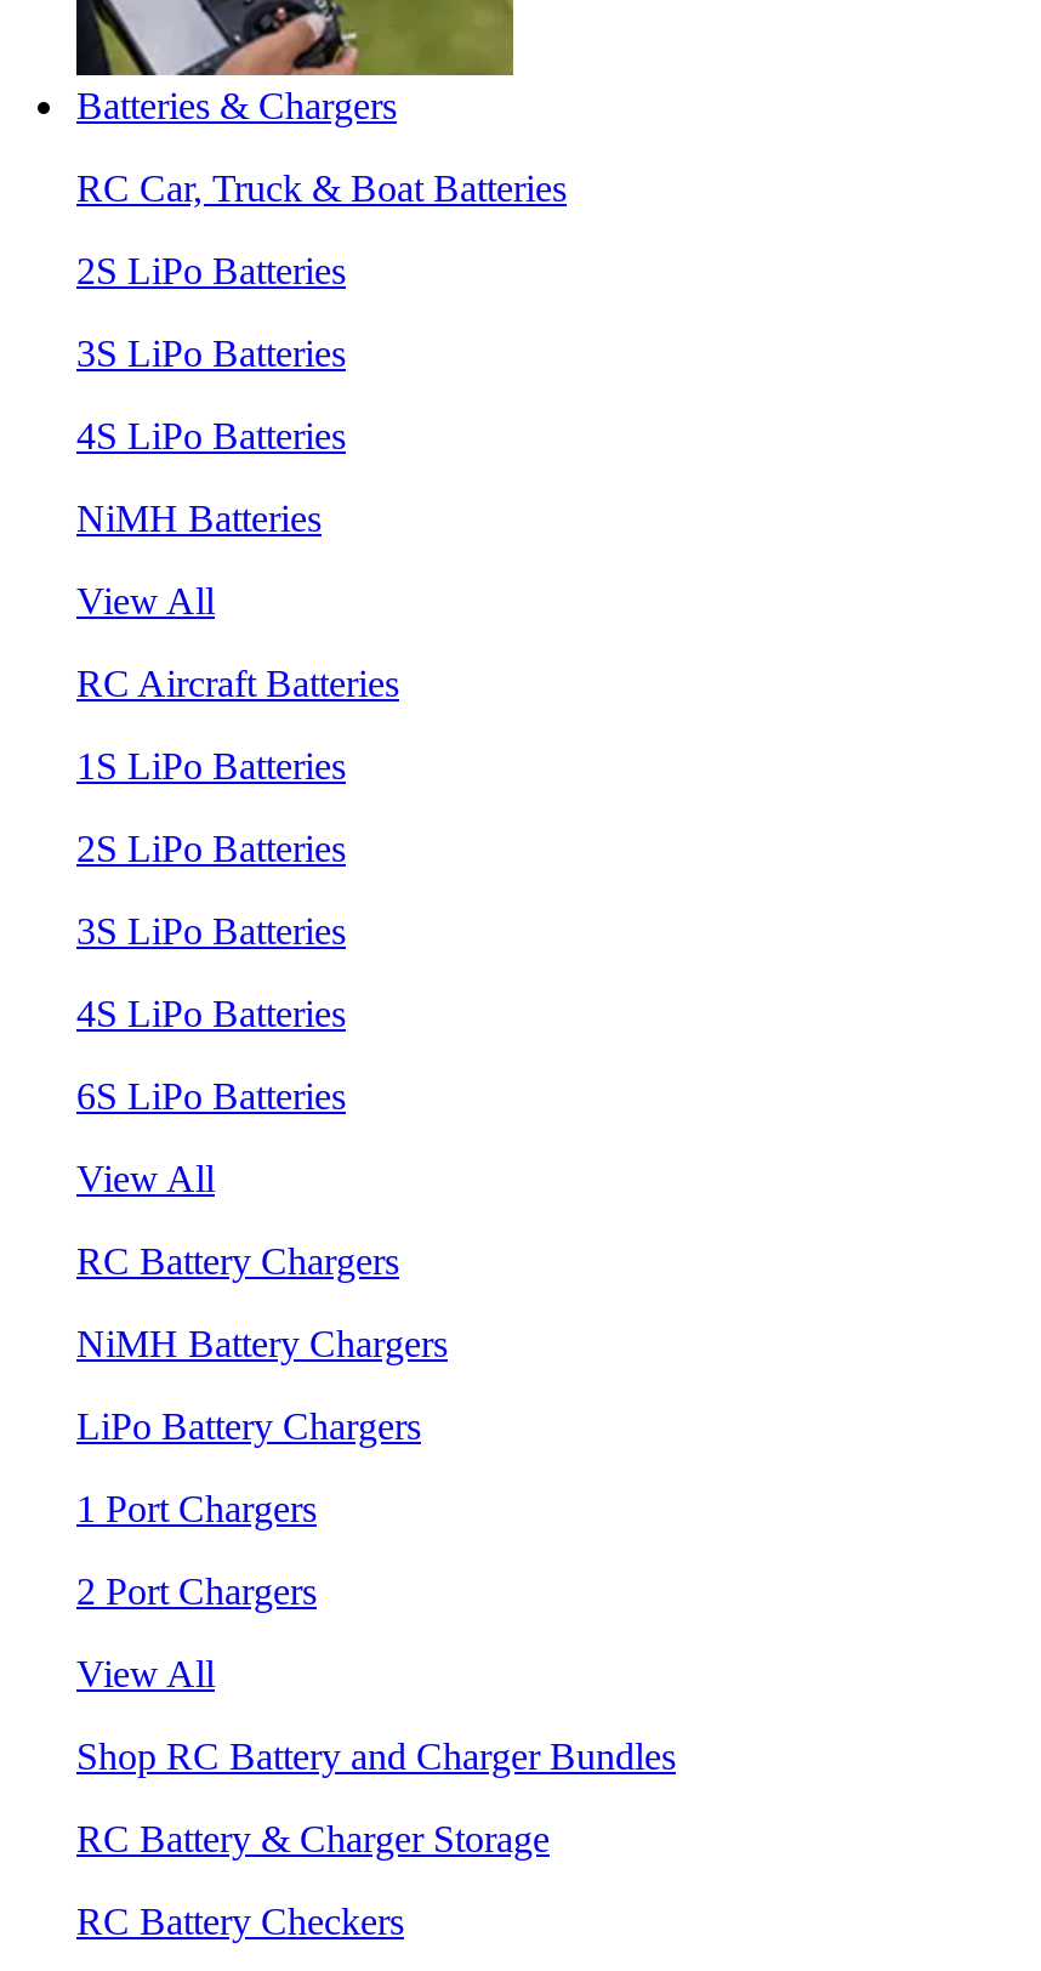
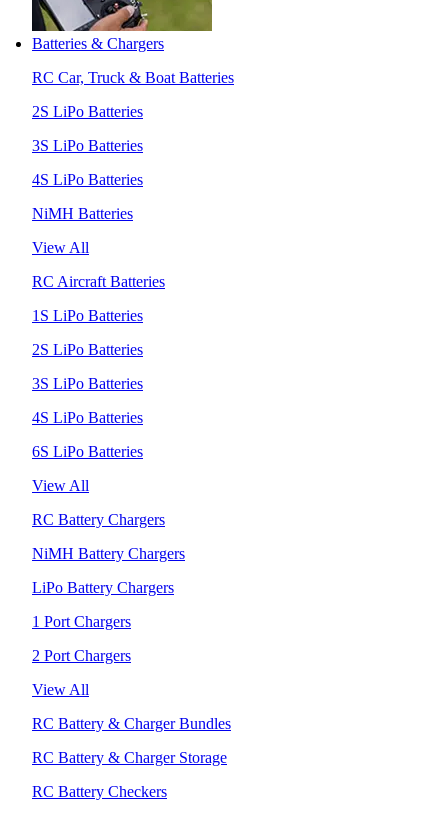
- Shop RC Battery and Charger Bundles
+ RC Battery & Charger Bundles
